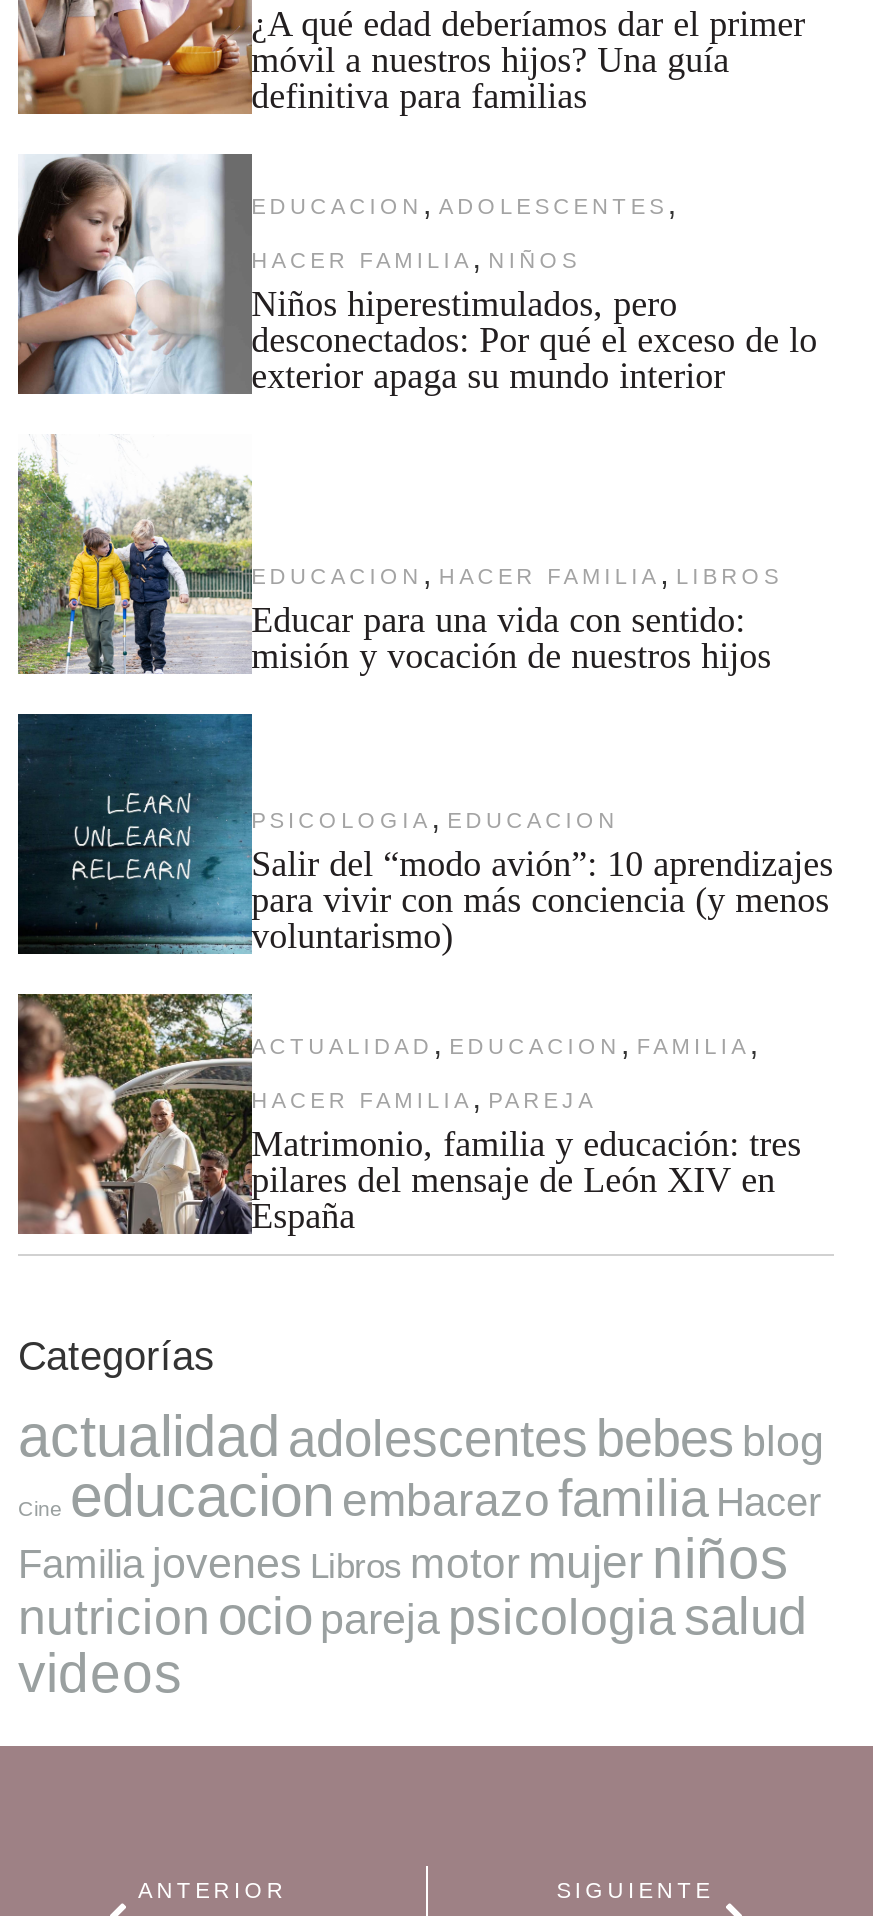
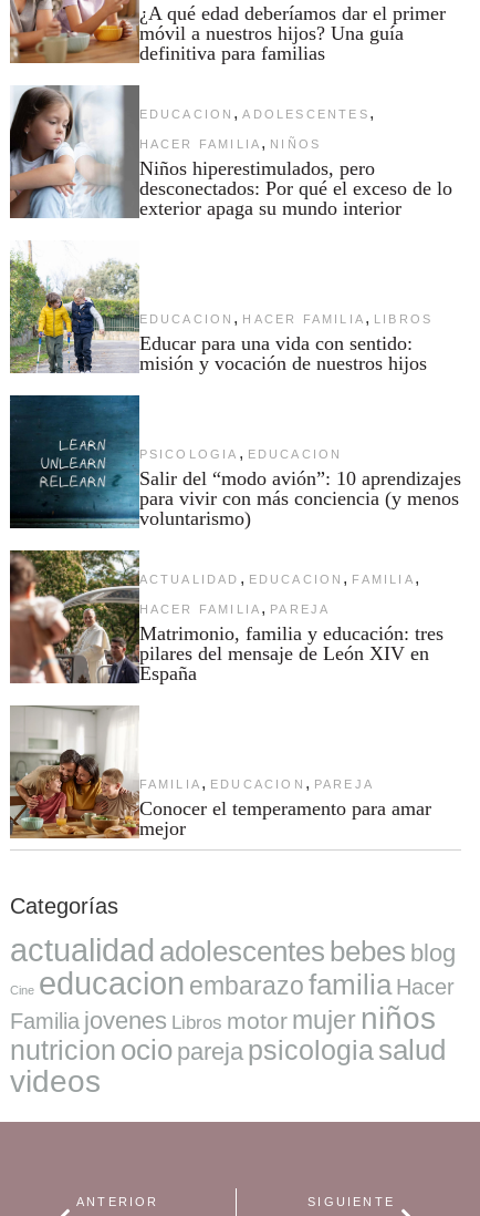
+ [image]
+ FAMILIA, EDUCACION, PAREJA
+ Conocer el temperamento para amar
+ mejor
